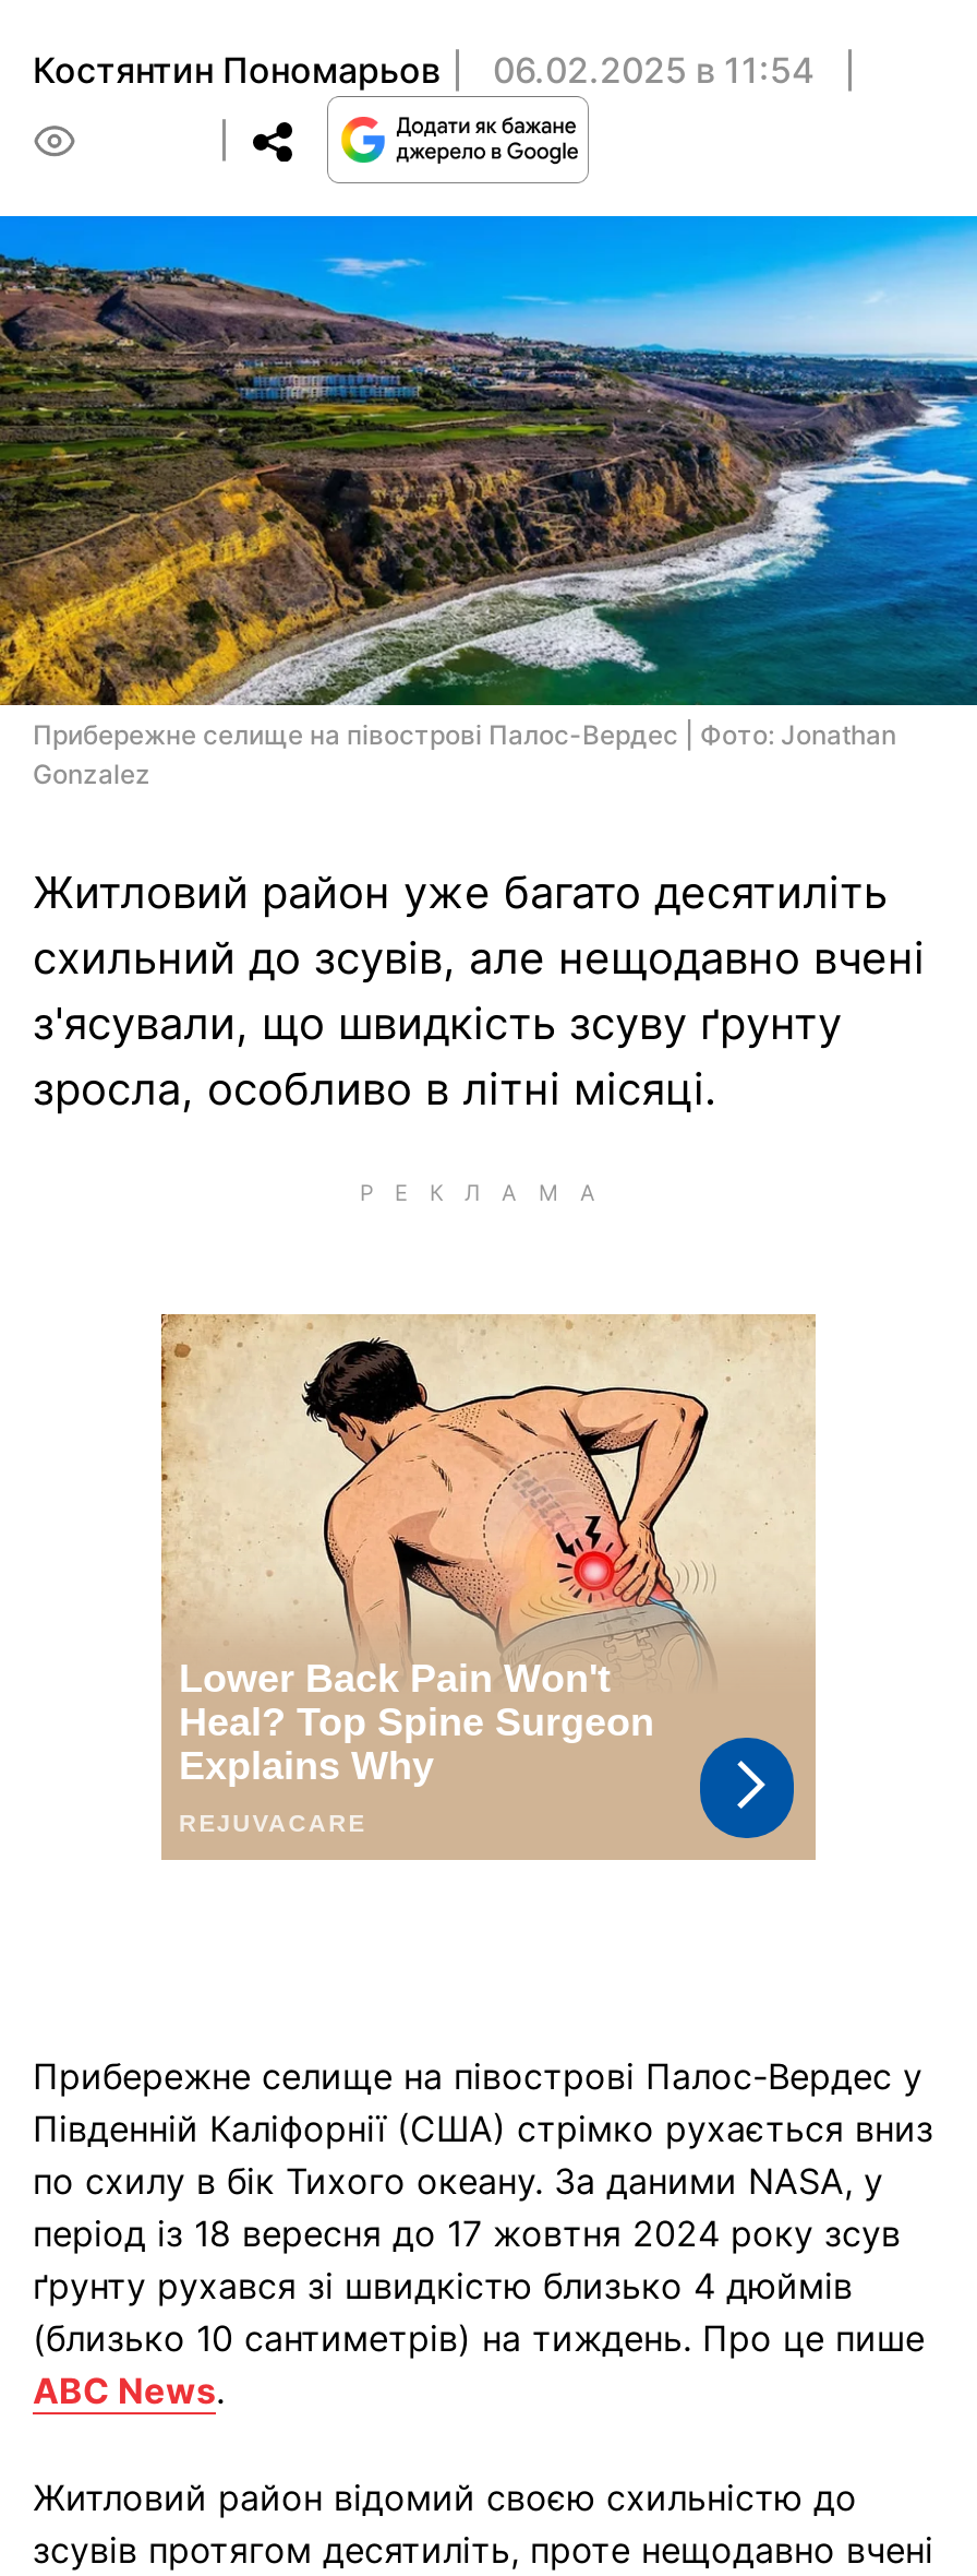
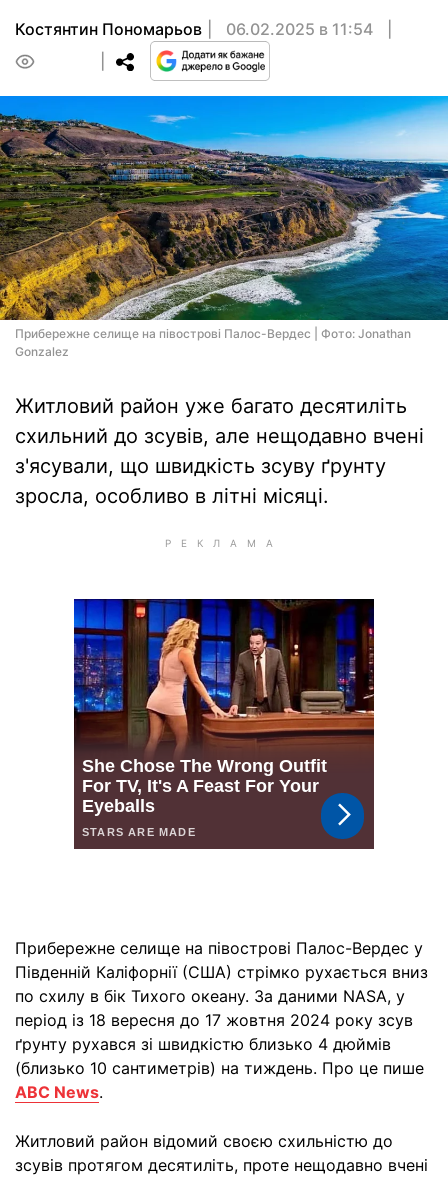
- [image]
+ [image]
